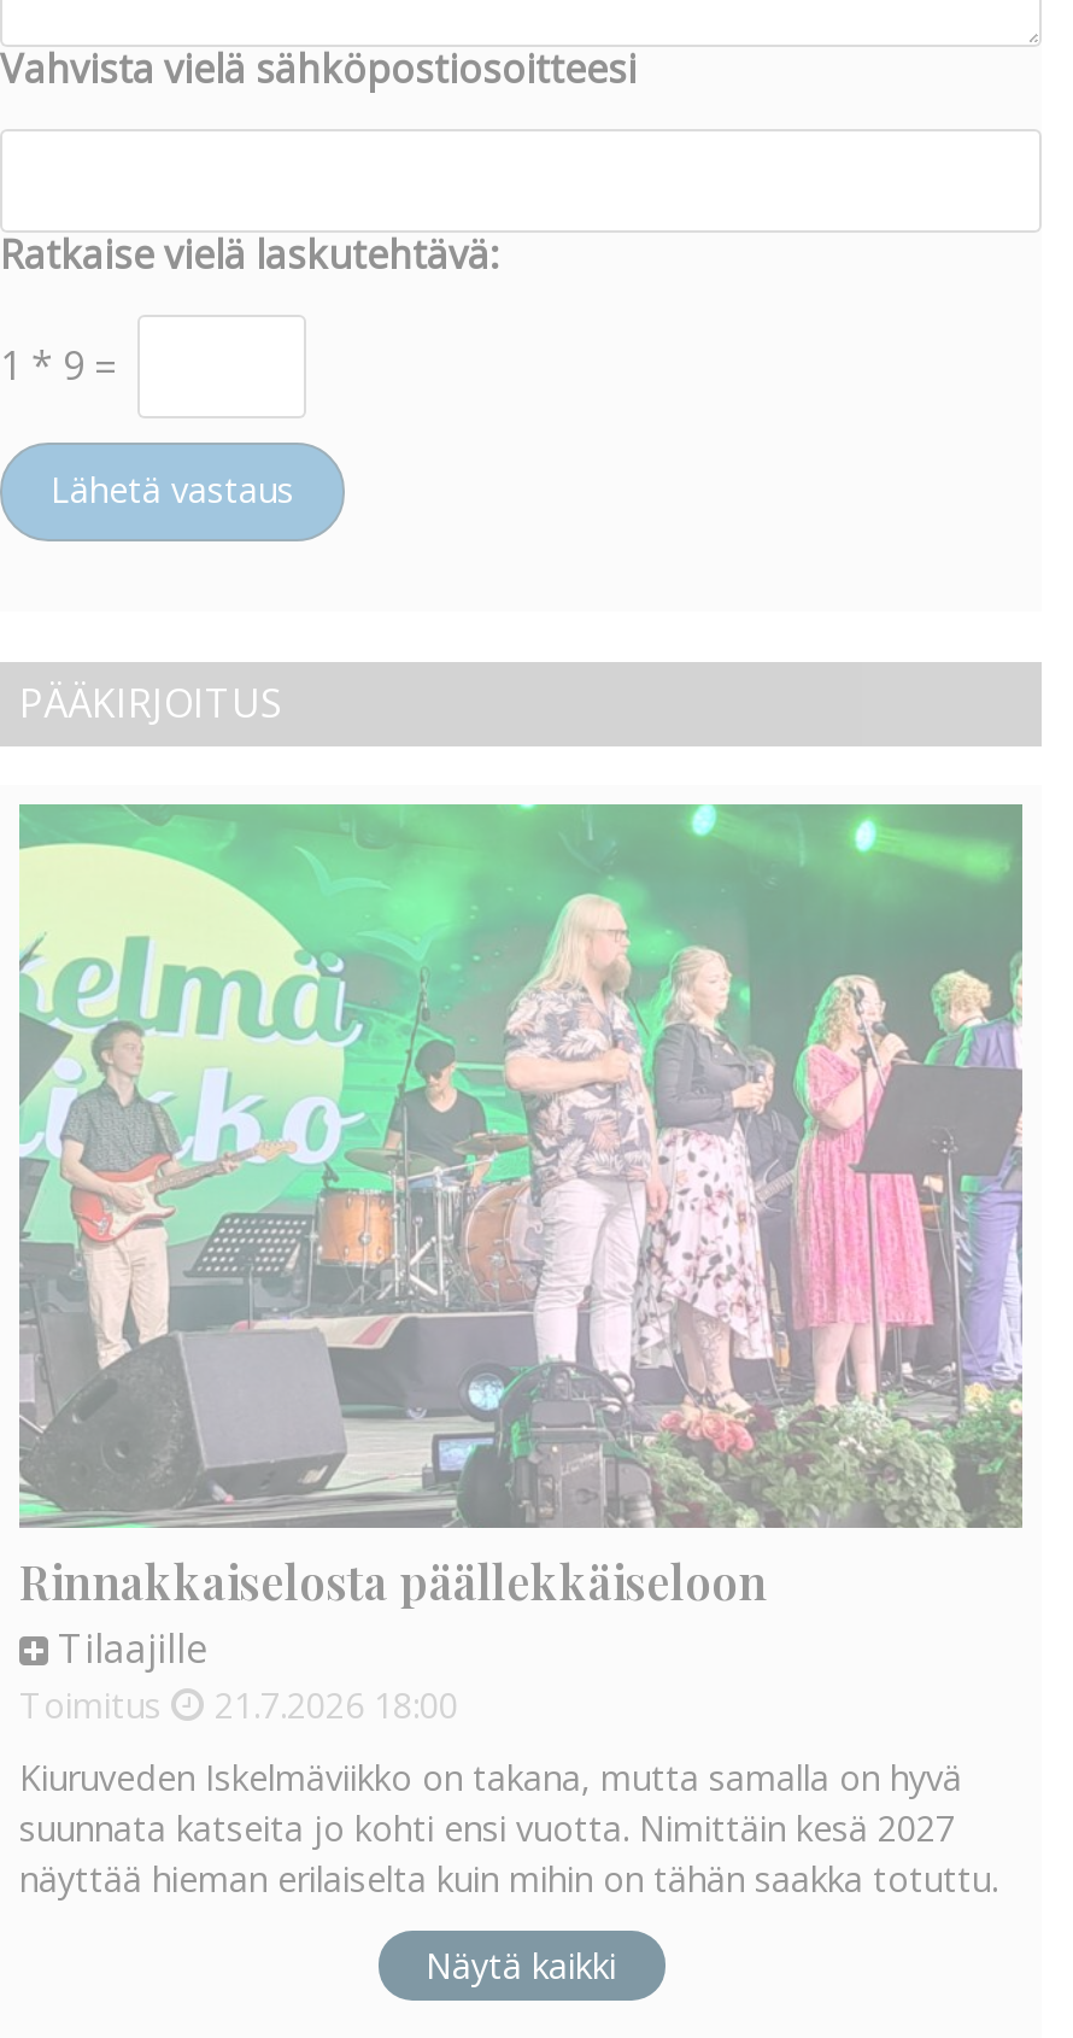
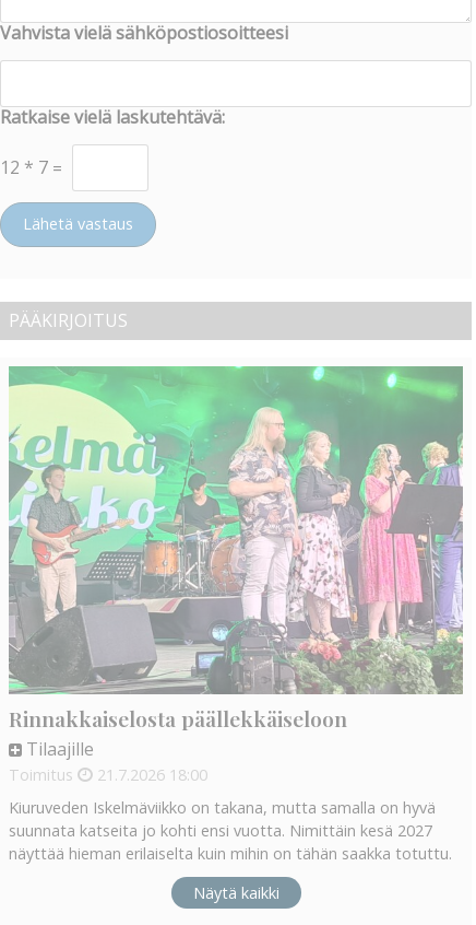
- 1 * 9 =
+ 12 * 7 =
